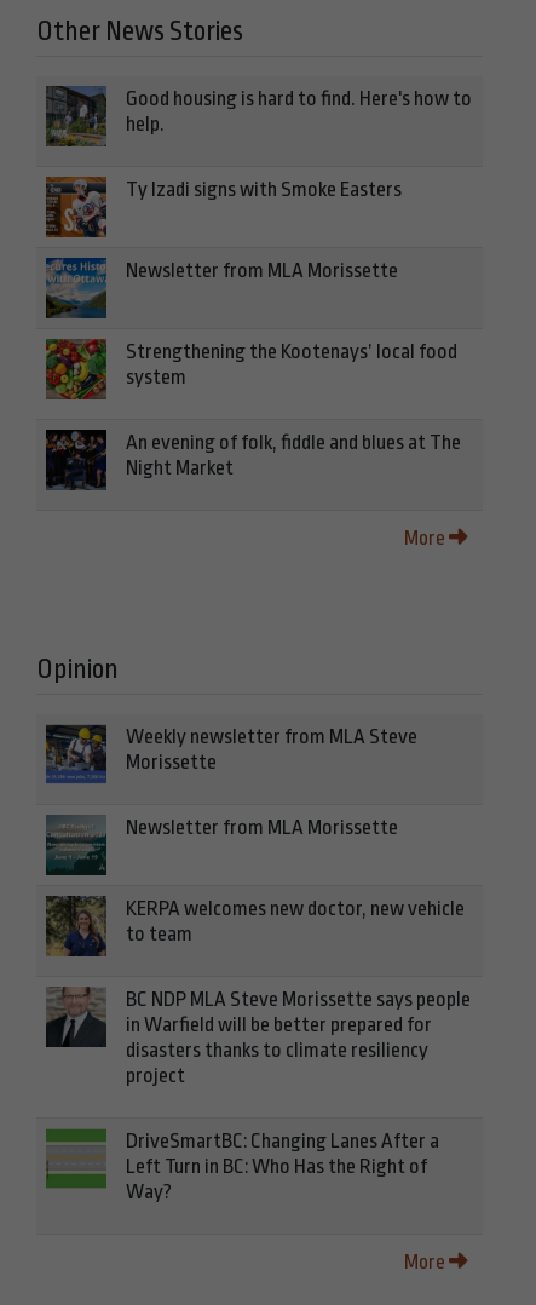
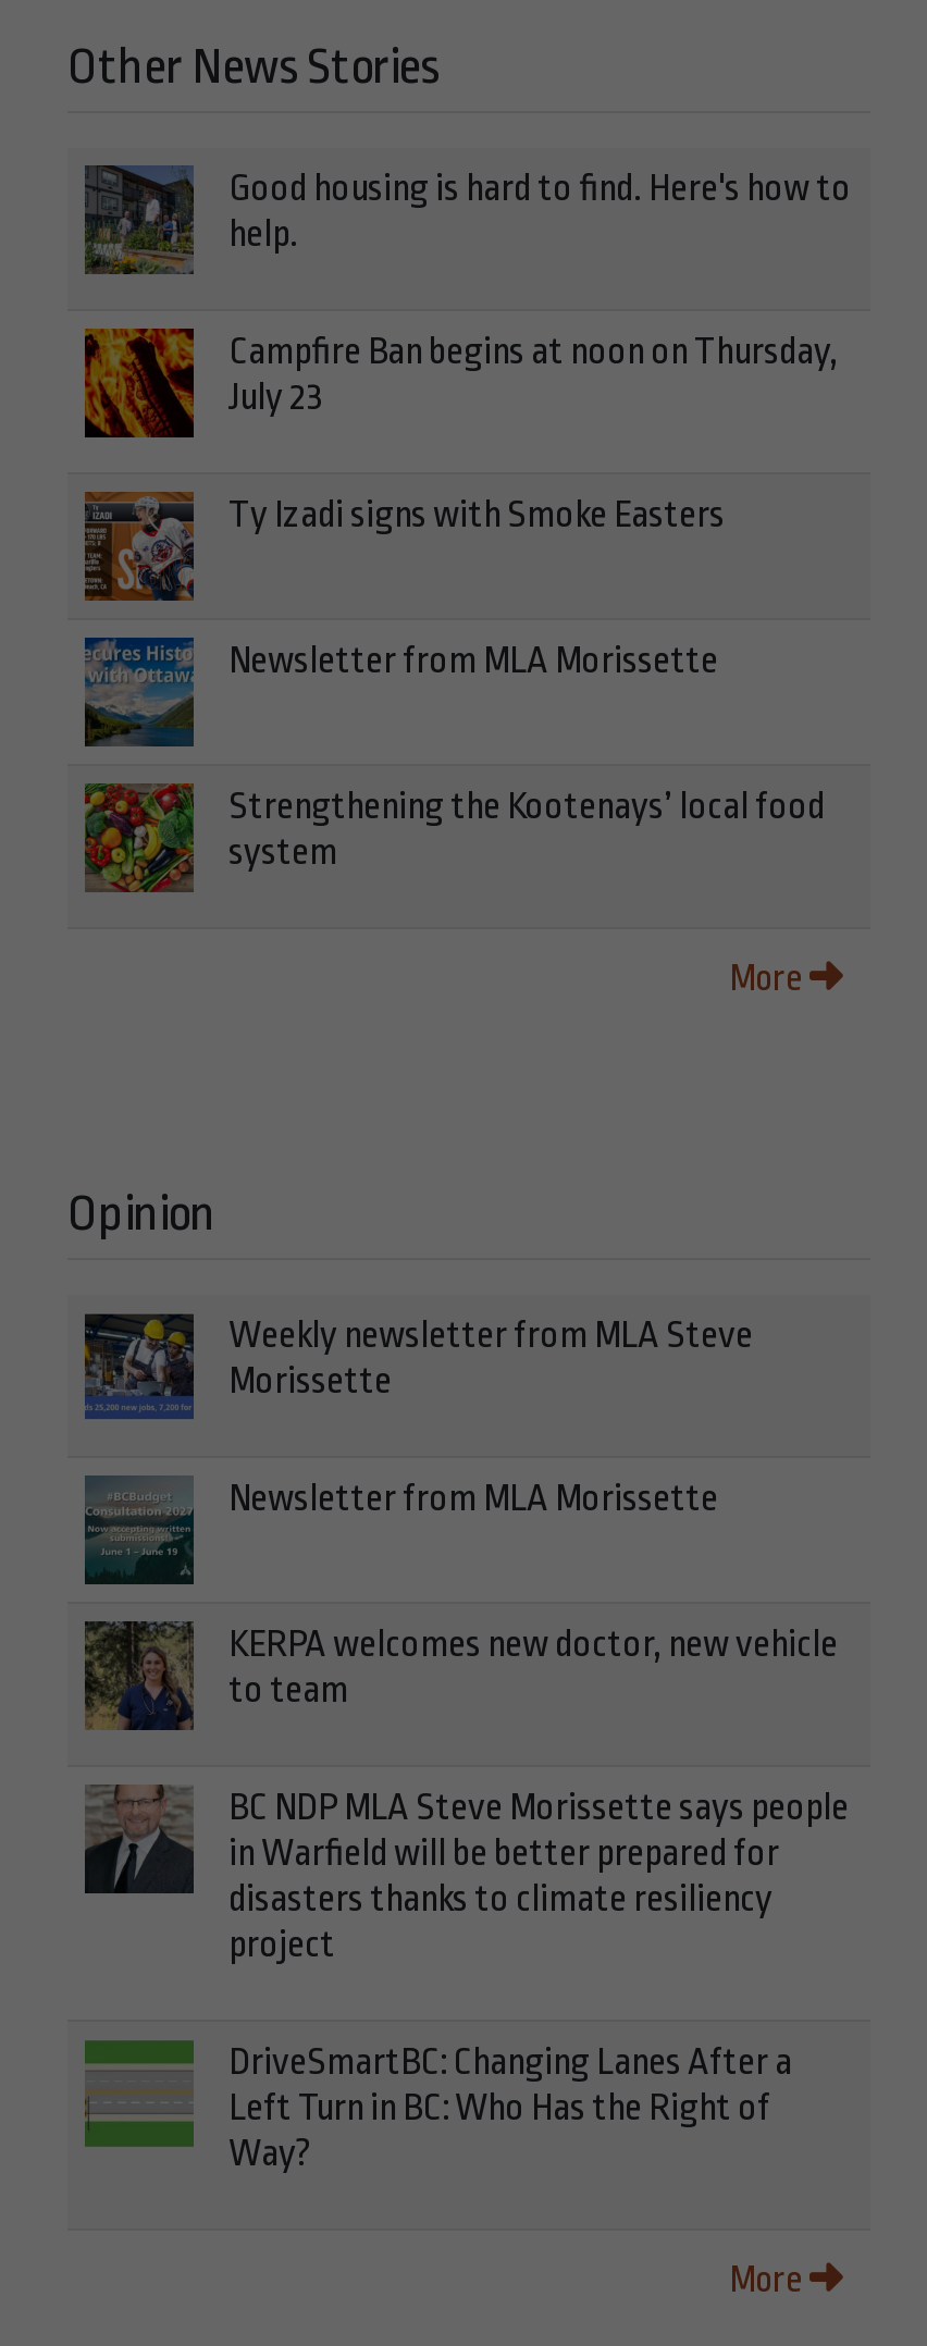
+ [image]
+ Campfire Ban begins at noon on Thursday,
+ July 23

moved down: [image] | Ty Izadi signs with Smoke Easters | Newsletter from MLA Morissette | Strengthening the Kootenays’ local food | system

- [image]
- An evening of folk, fiddle and blues at The
- Night Market
